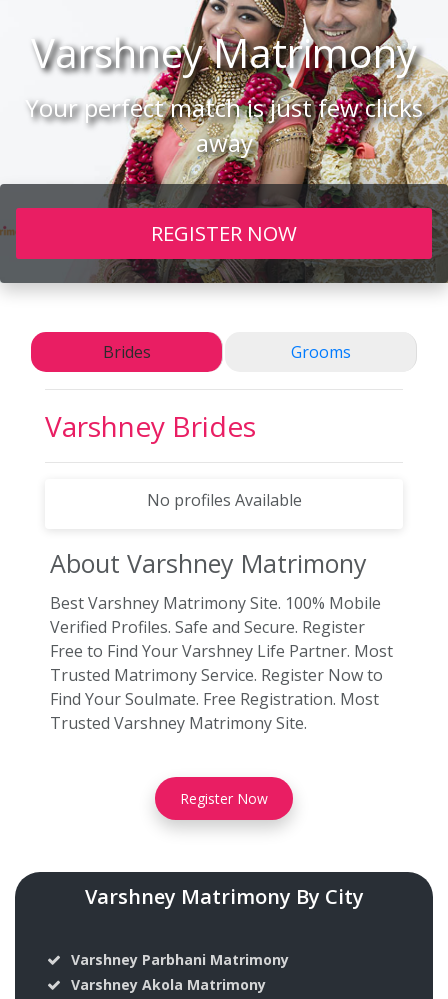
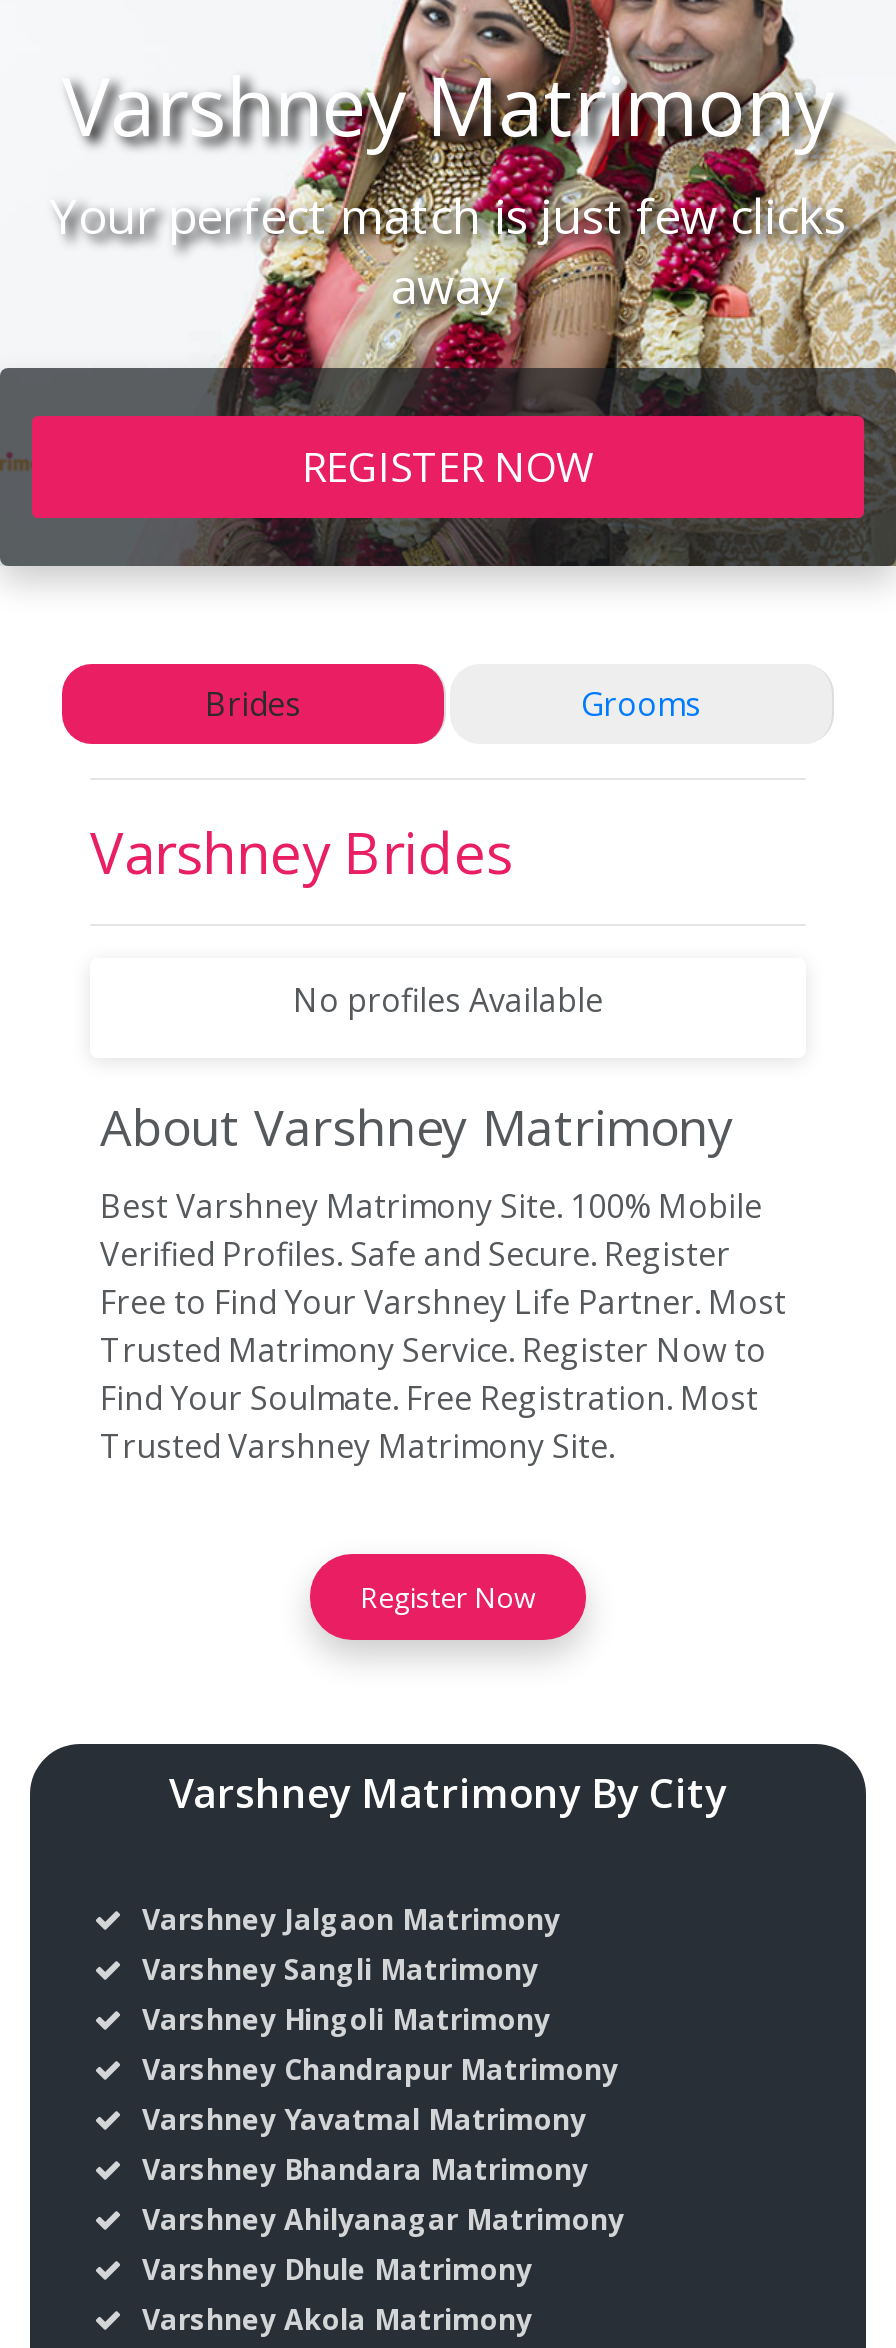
- Varshney Parbhani Matrimony
+ Varshney Jalgaon Matrimony
+ Varshney Sangli Matrimony
+ Varshney Hingoli Matrimony
+ Varshney Chandrapur Matrimony
+ Varshney Yavatmal Matrimony
+ Varshney Bhandara Matrimony
+ Varshney Ahilyanagar Matrimony
+ Varshney Dhule Matrimony
